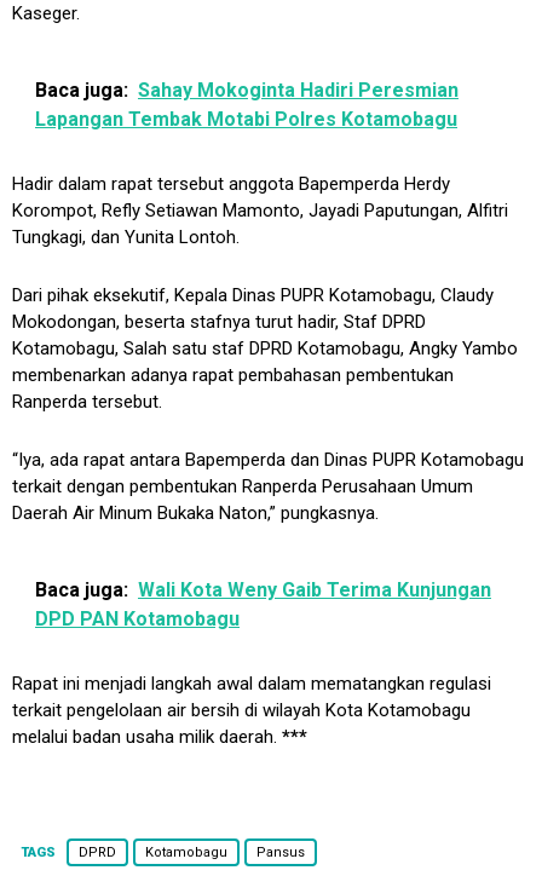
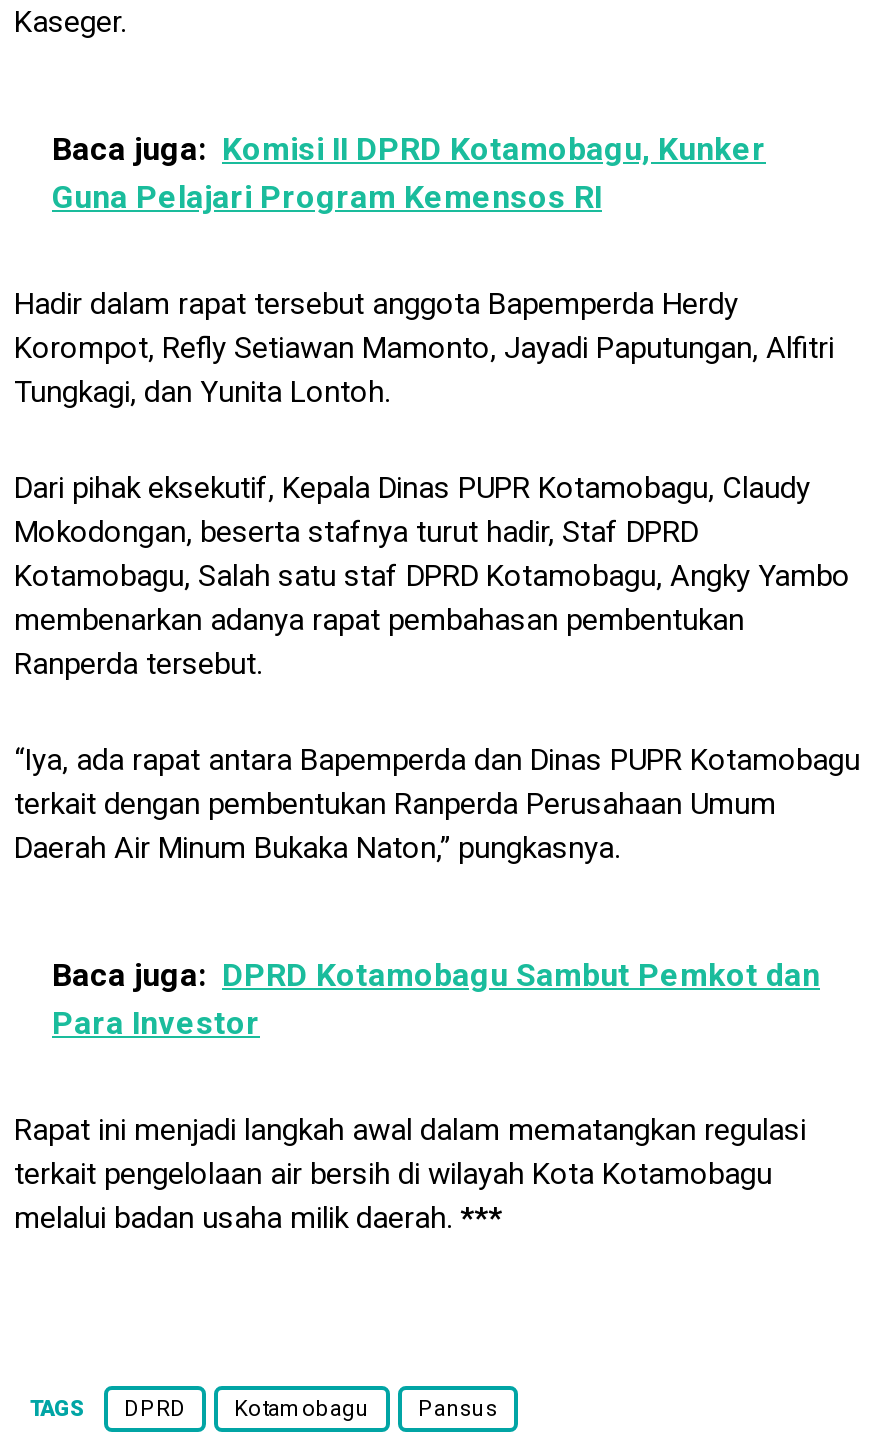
- Baca juga: Sahay Mokoginta Hadiri Peresmian
- Lapangan Tembak Motabi Polres Kotamobagu
+ Baca juga: Komisi II DPRD Kotamobagu, Kunker
+ Guna Pelajari Program Kemensos RI

- Baca juga: Wali Kota Weny Gaib Terima Kunjungan
- DPD PAN Kotamobagu
+ Baca juga: DPRD Kotamobagu Sambut Pemkot dan
+ Para Investor
